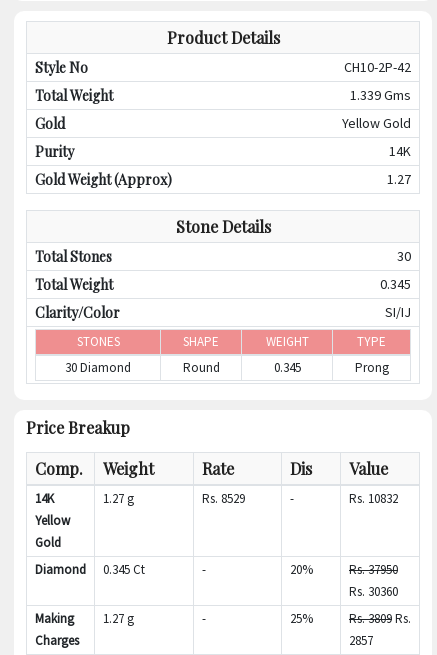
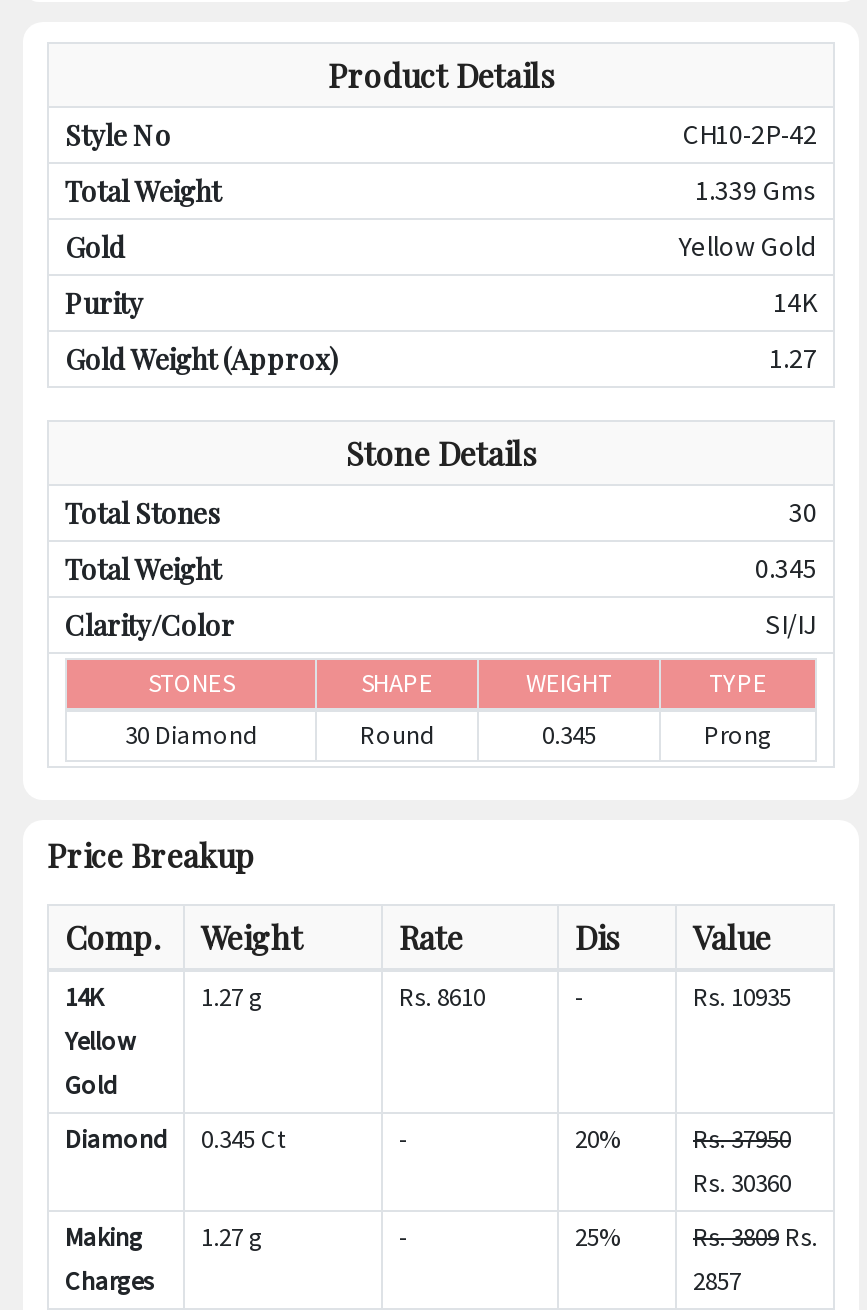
- Rs. 8529
+ Rs. 8610

- Rs. 10832
+ Rs. 10935
